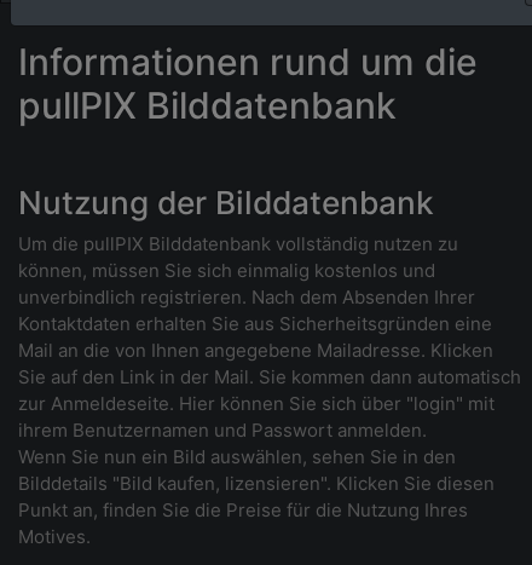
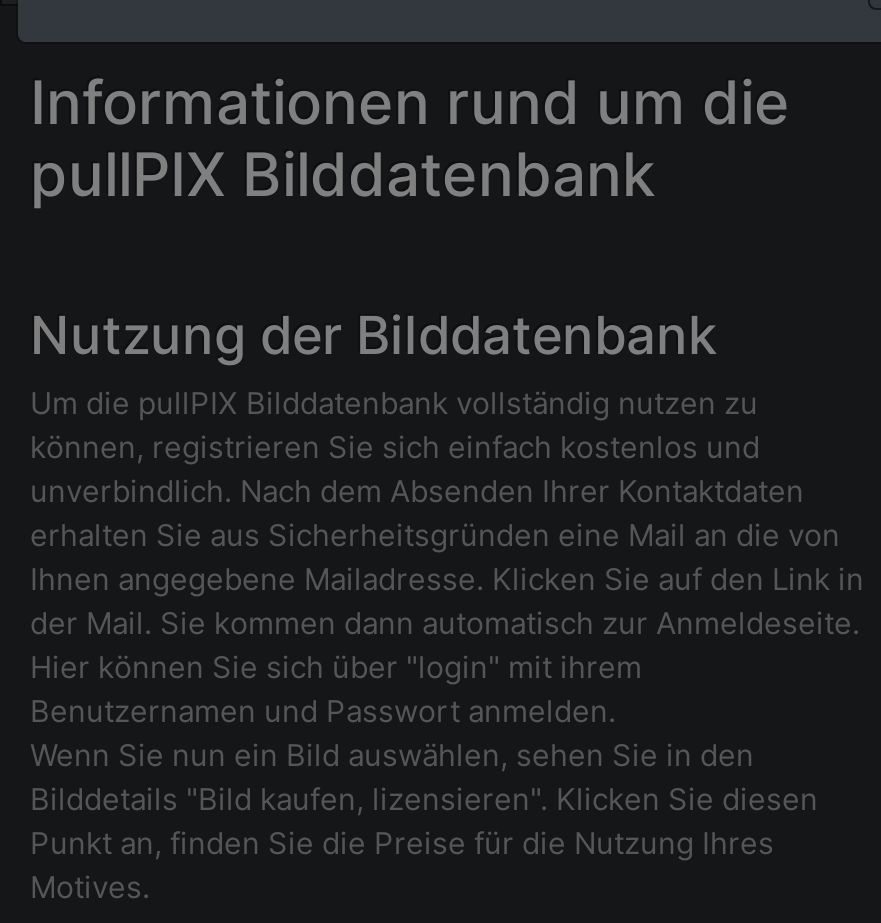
- können, müssen Sie sich einmalig kostenlos und
- unverbindlich registrieren. Nach dem Absenden Ihrer
- Kontaktdaten erhalten Sie aus Sicherheitsgründen eine
- Mail an die von Ihnen angegebene Mailadresse. Klicken
- Sie auf den Link in der Mail. Sie kommen dann automatisch
- zur Anmeldeseite. Hier können Sie sich über "login" mit
- ihrem Benutzernamen und Passwort anmelden.
+ können, registrieren Sie sich einfach kostenlos und
+ unverbindlich. Nach dem Absenden Ihrer Kontaktdaten
+ erhalten Sie aus Sicherheitsgründen eine Mail an die von
+ Ihnen angegebene Mailadresse. Klicken Sie auf den Link in
+ der Mail. Sie kommen dann automatisch zur Anmeldeseite.
+ Hier können Sie sich über "login" mit ihrem
+ Benutzernamen und Passwort anmelden.
